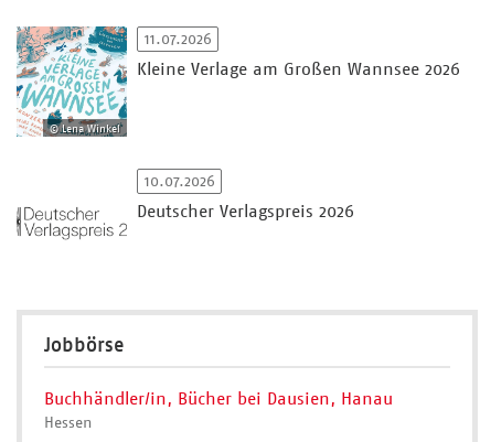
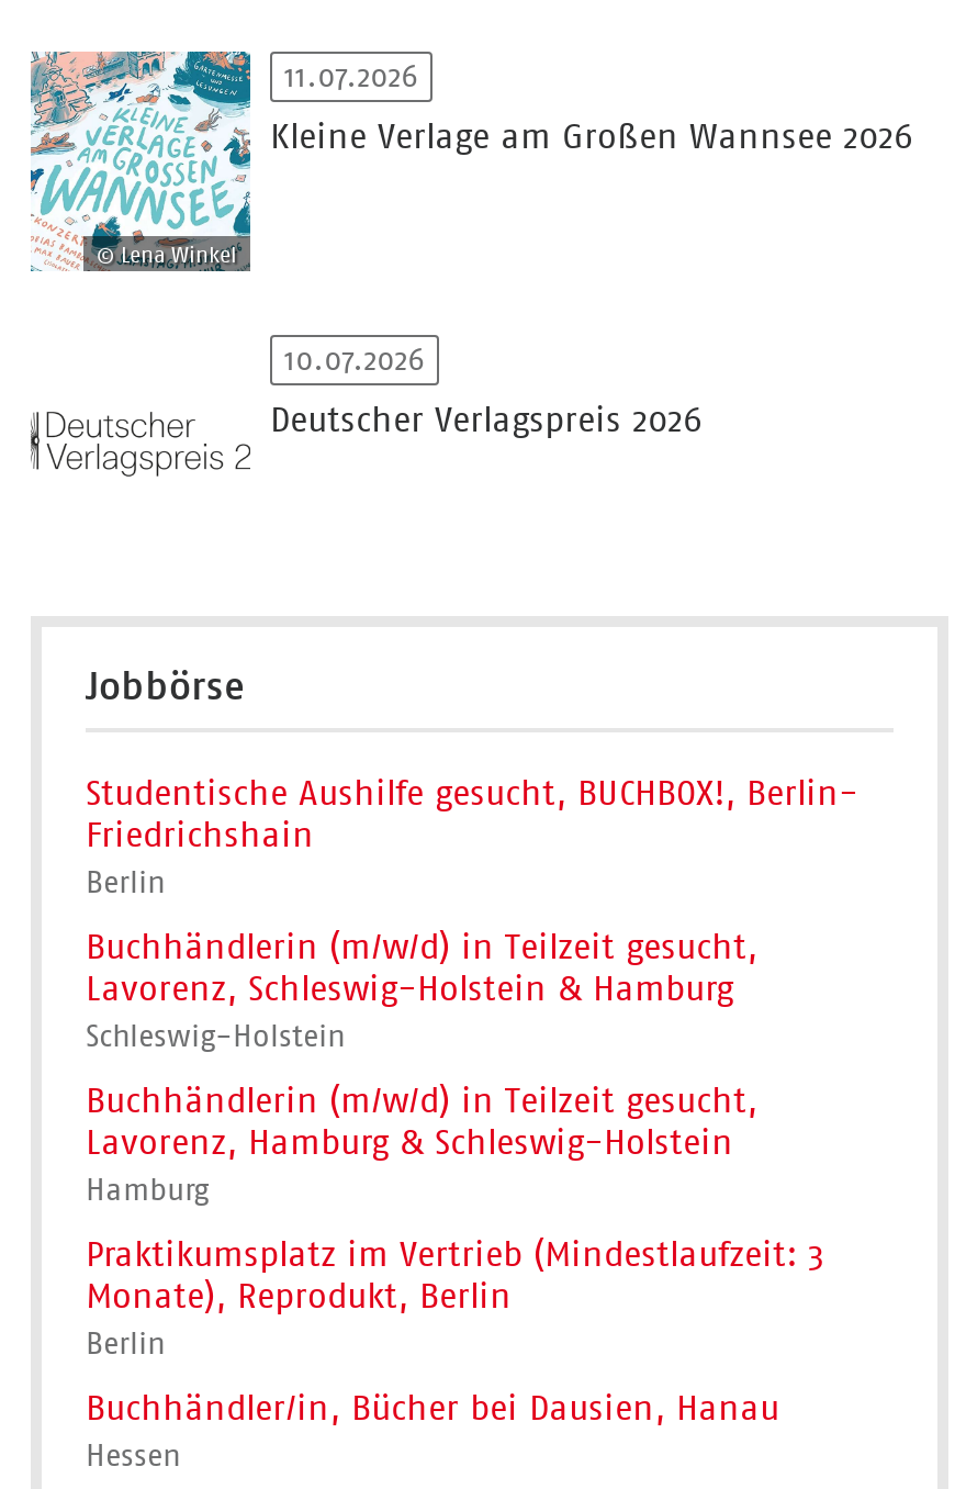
+ Studentische Aushilfe gesucht, BUCHBOX!, Berlin-
+ Friedrichshain
+ Berlin
+ Buchhändlerin (m/w/d) in Teilzeit gesucht,
+ Lavorenz, Schleswig-Holstein & Hamburg
+ Schleswig-Holstein
+ Buchhändlerin (m/w/d) in Teilzeit gesucht,
+ Lavorenz, Hamburg & Schleswig-Holstein
+ Hamburg
+ Praktikumsplatz im Vertrieb (Mindestlaufzeit: 3
+ Monate), Reprodukt, Berlin
+ Berlin
